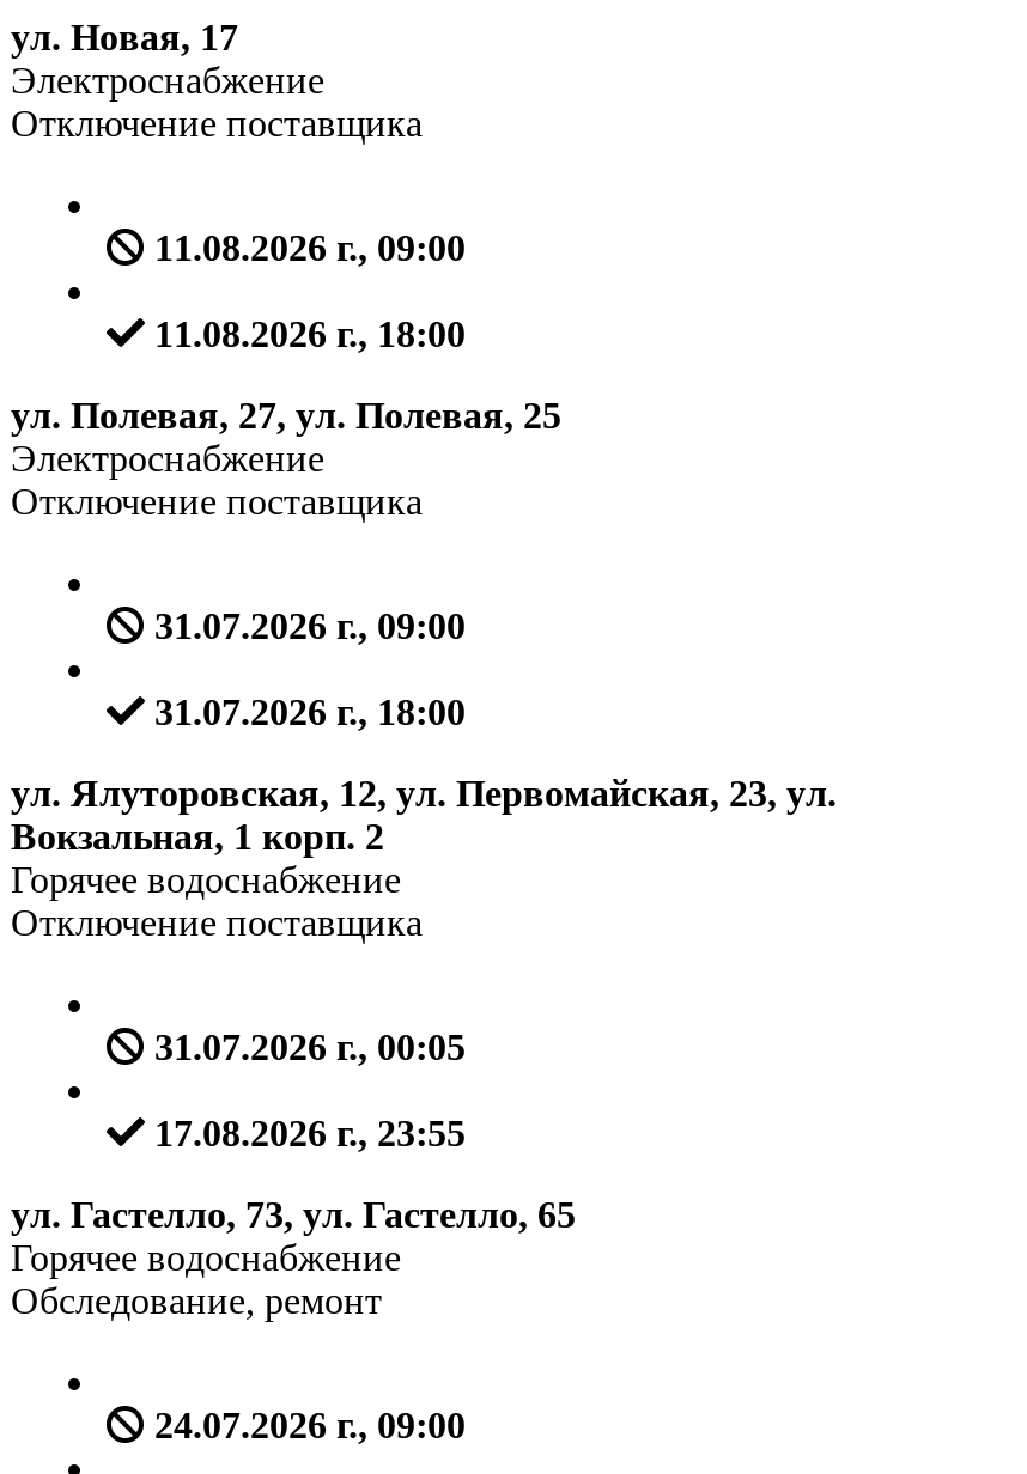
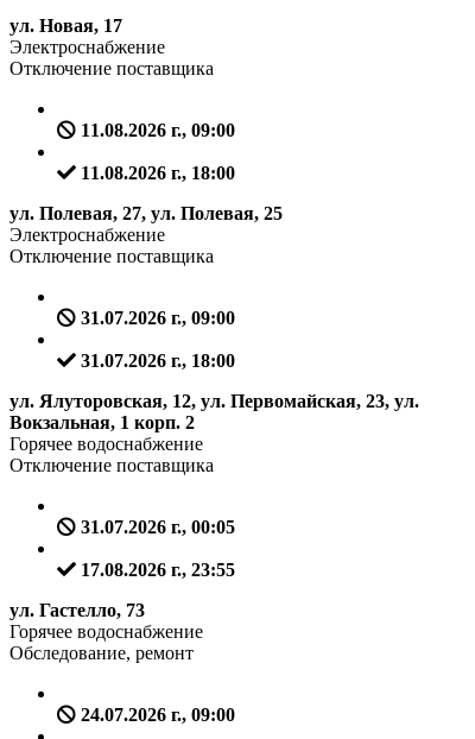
- ул. Гастелло, 73, ул. Гастелло, 65
+ ул. Гастелло, 73
